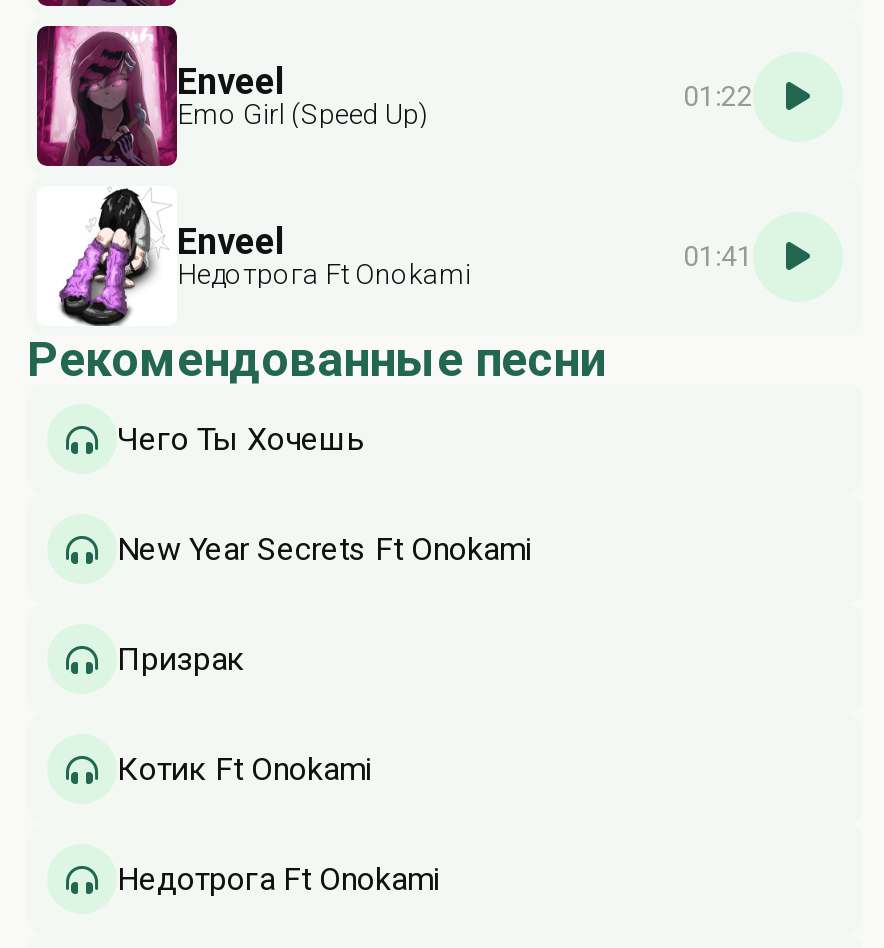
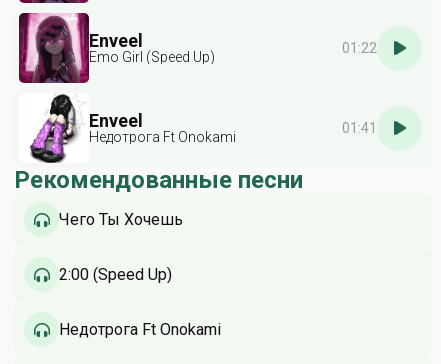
- New Year Secrets Ft Onokami
- Призрак
- Котик Ft Onokami
+ 2:00 (Speed Up)
